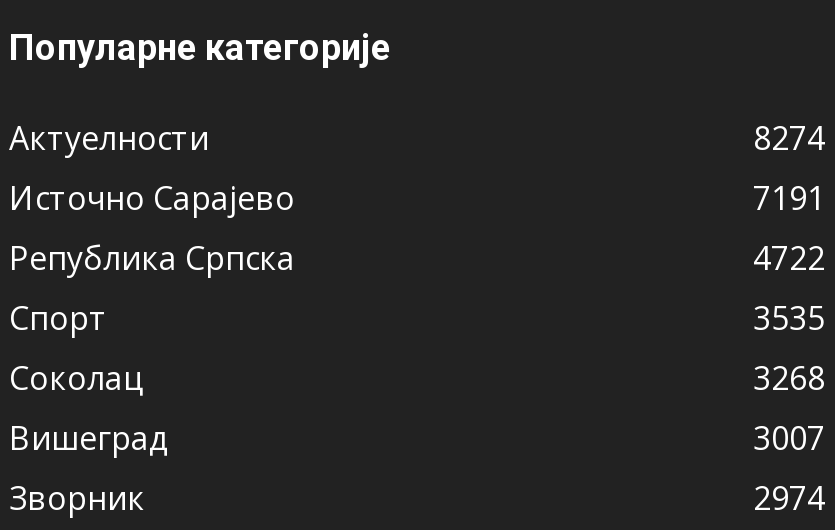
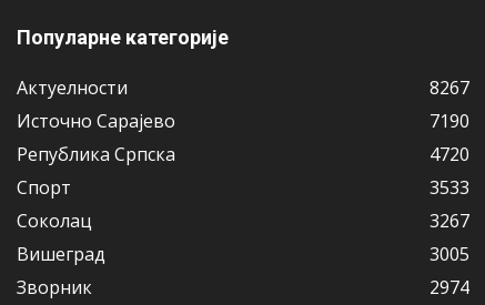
- 8274
+ 8267

- 7191
+ 7190

- 4722
+ 4720

- 3535
+ 3533

- 3268
+ 3267

- 3007
+ 3005
